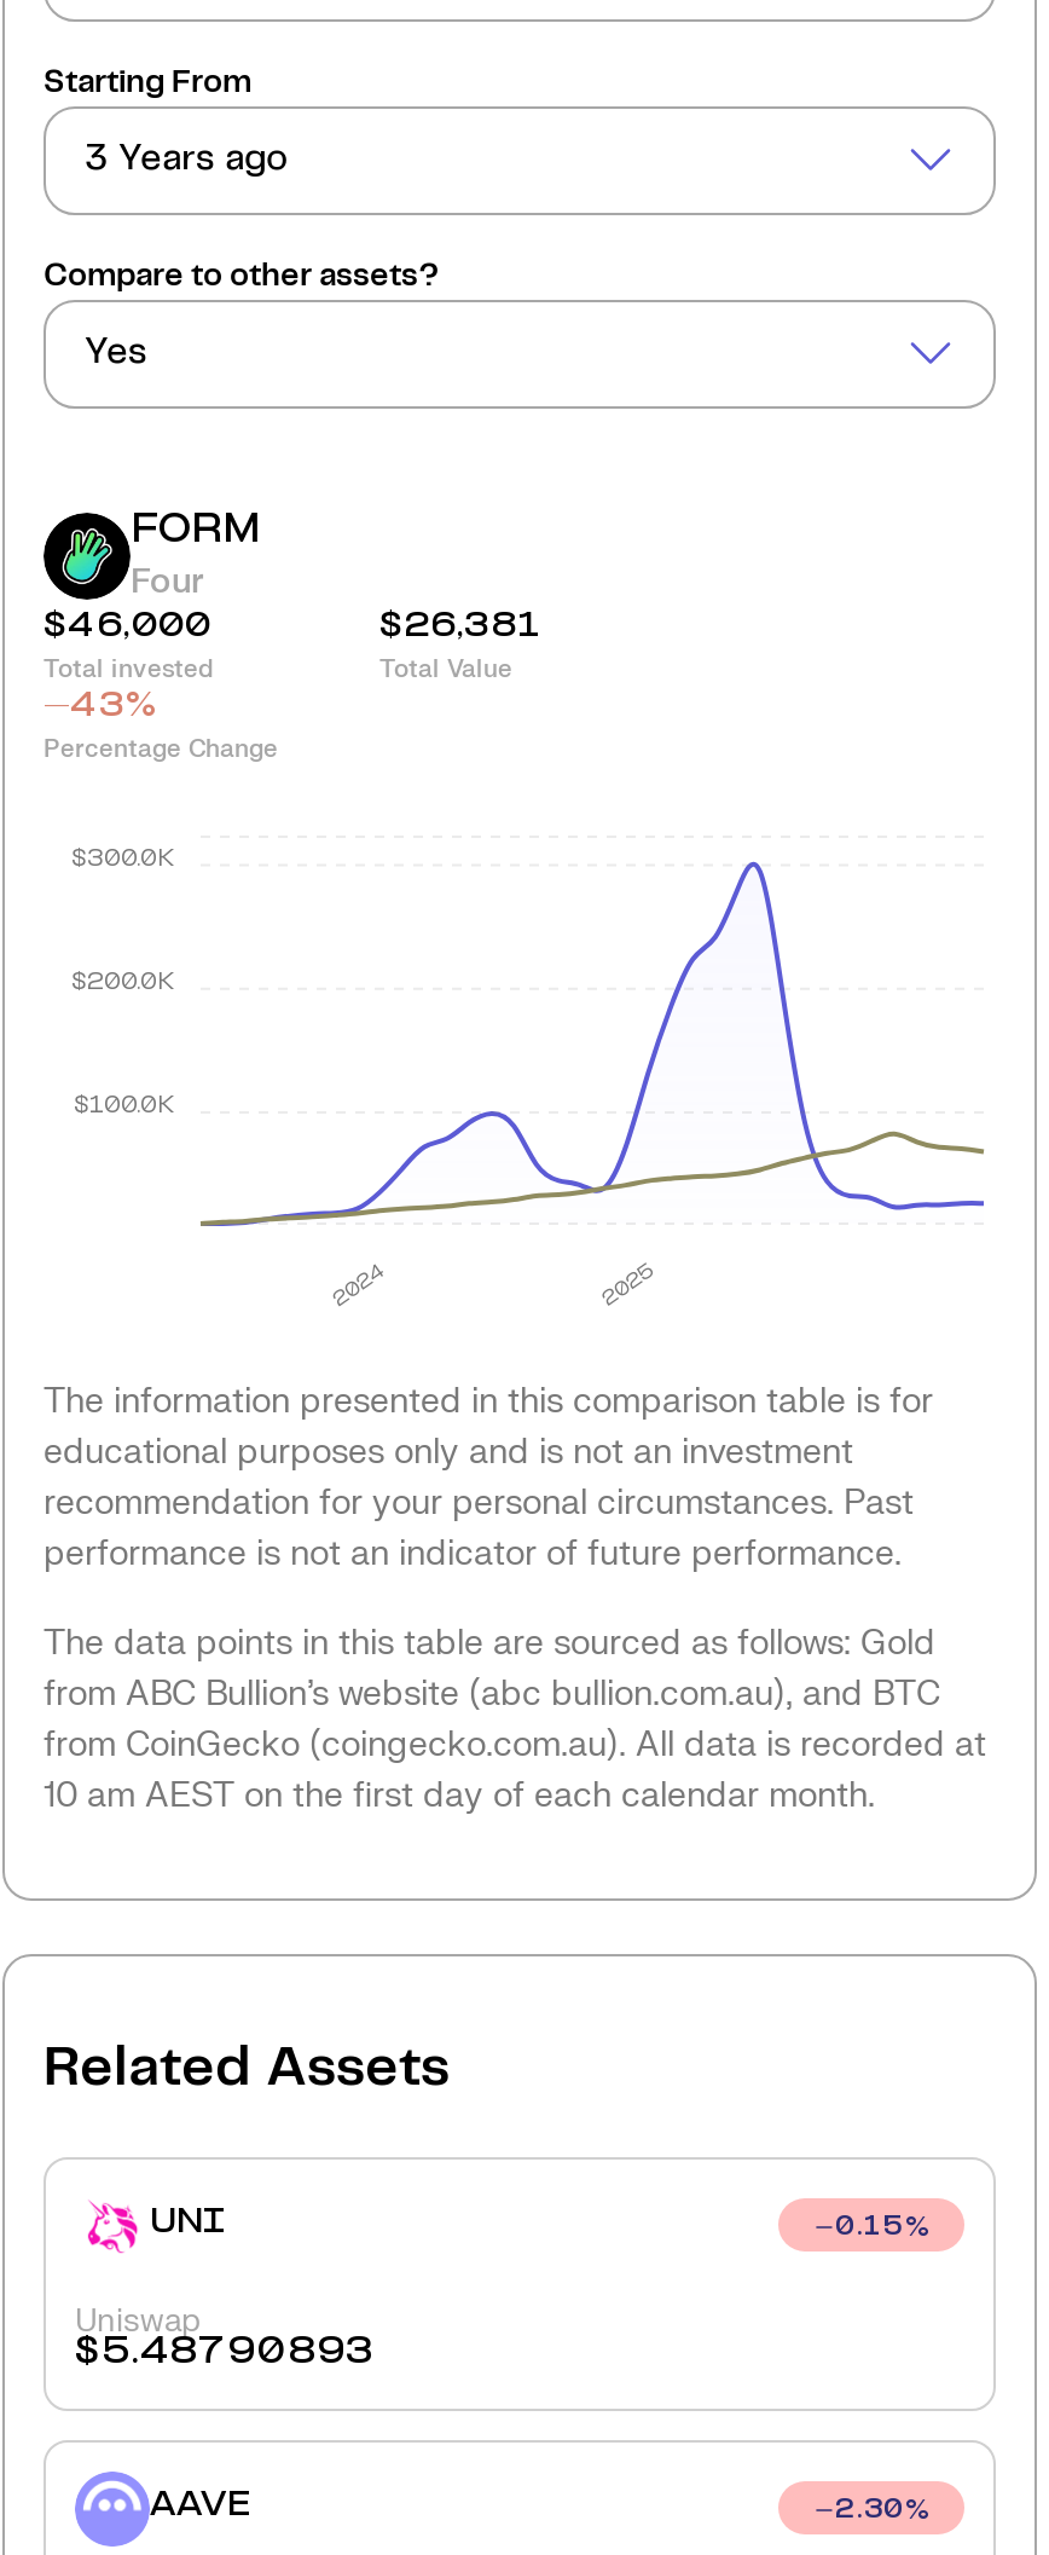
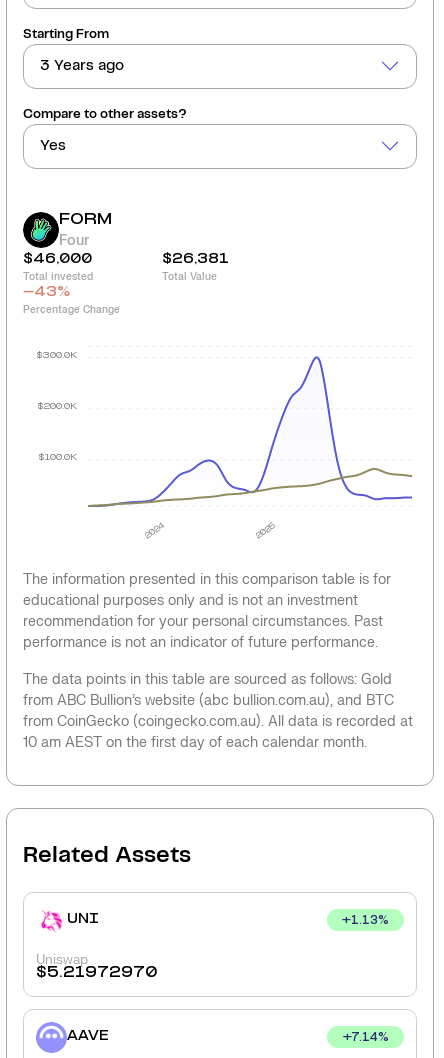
- 0.15%
+ +1.13%

- $5.48790893
+ $5.21972970

- 2.30%
+ +7.14%
